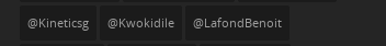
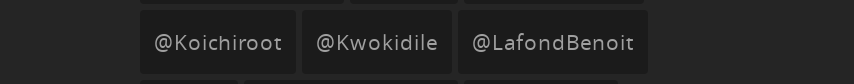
- @kineticsg
+ @koichiroot
